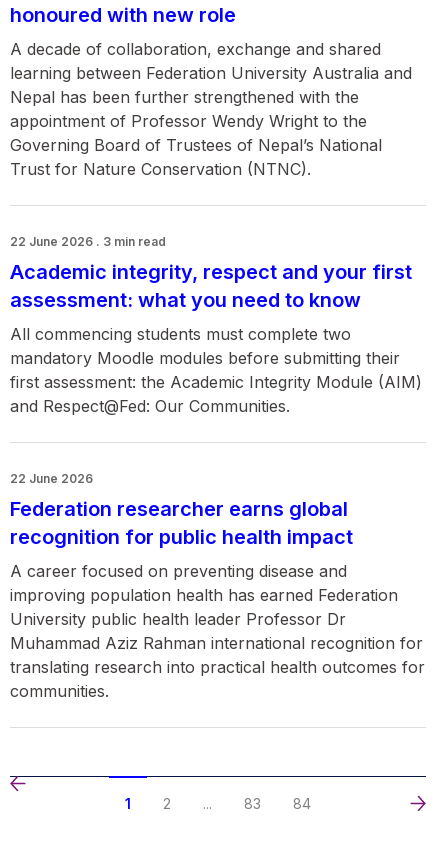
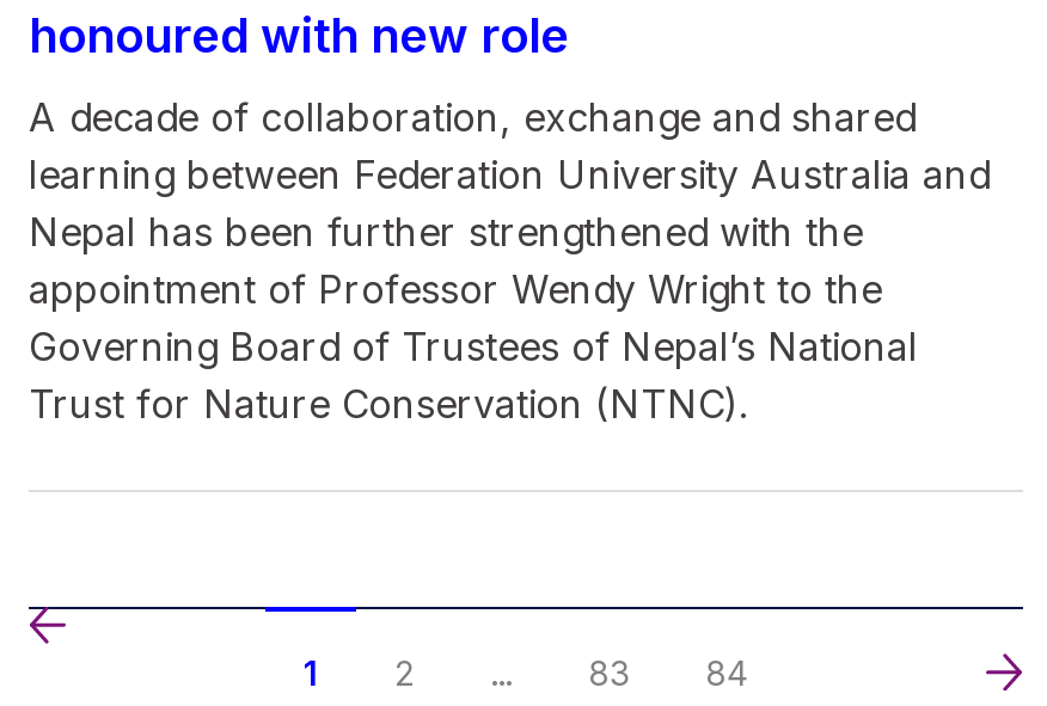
- 22 June 2026 . 3 min read
- Academic integrity, respect and your first
- assessment: what you need to know
- All commencing students must complete two
- mandatory Moodle modules before submitting their
- first assessment: the Academic Integrity Module (AIM)
- and Respect@Fed: Our Communities.

- 22 June 2026
- Federation researcher earns global
- recognition for public health impact
- A career focused on preventing disease and
- improving population health has earned Federation
- University public health leader Professor Dr
- Muhammad Aziz Rahman international recognition for
- translating research into practical health outcomes for
- communities.
